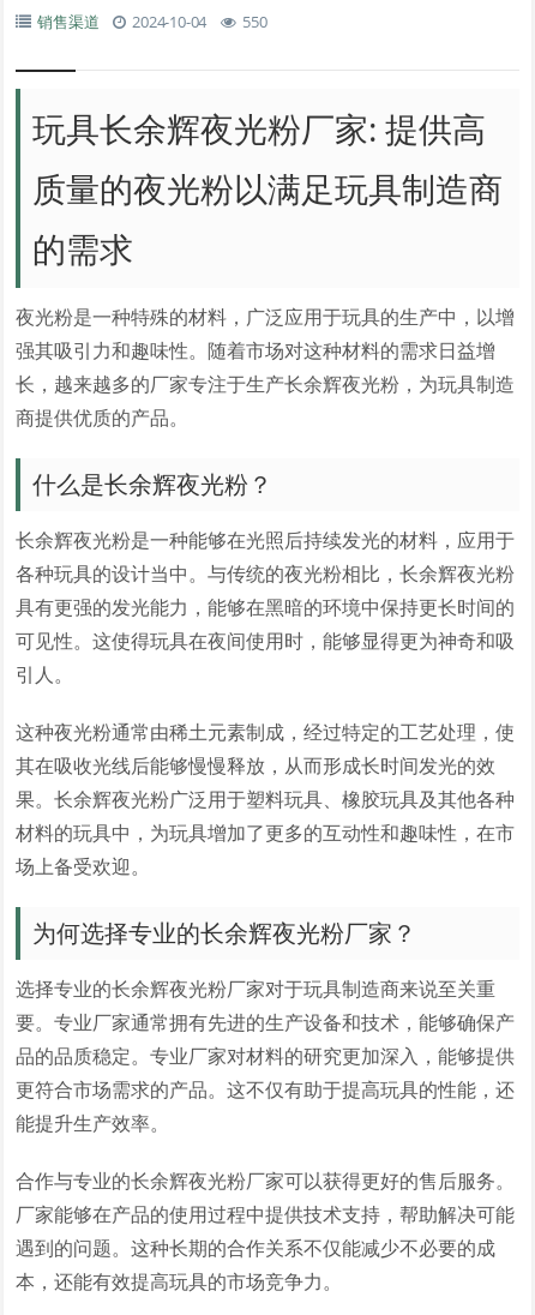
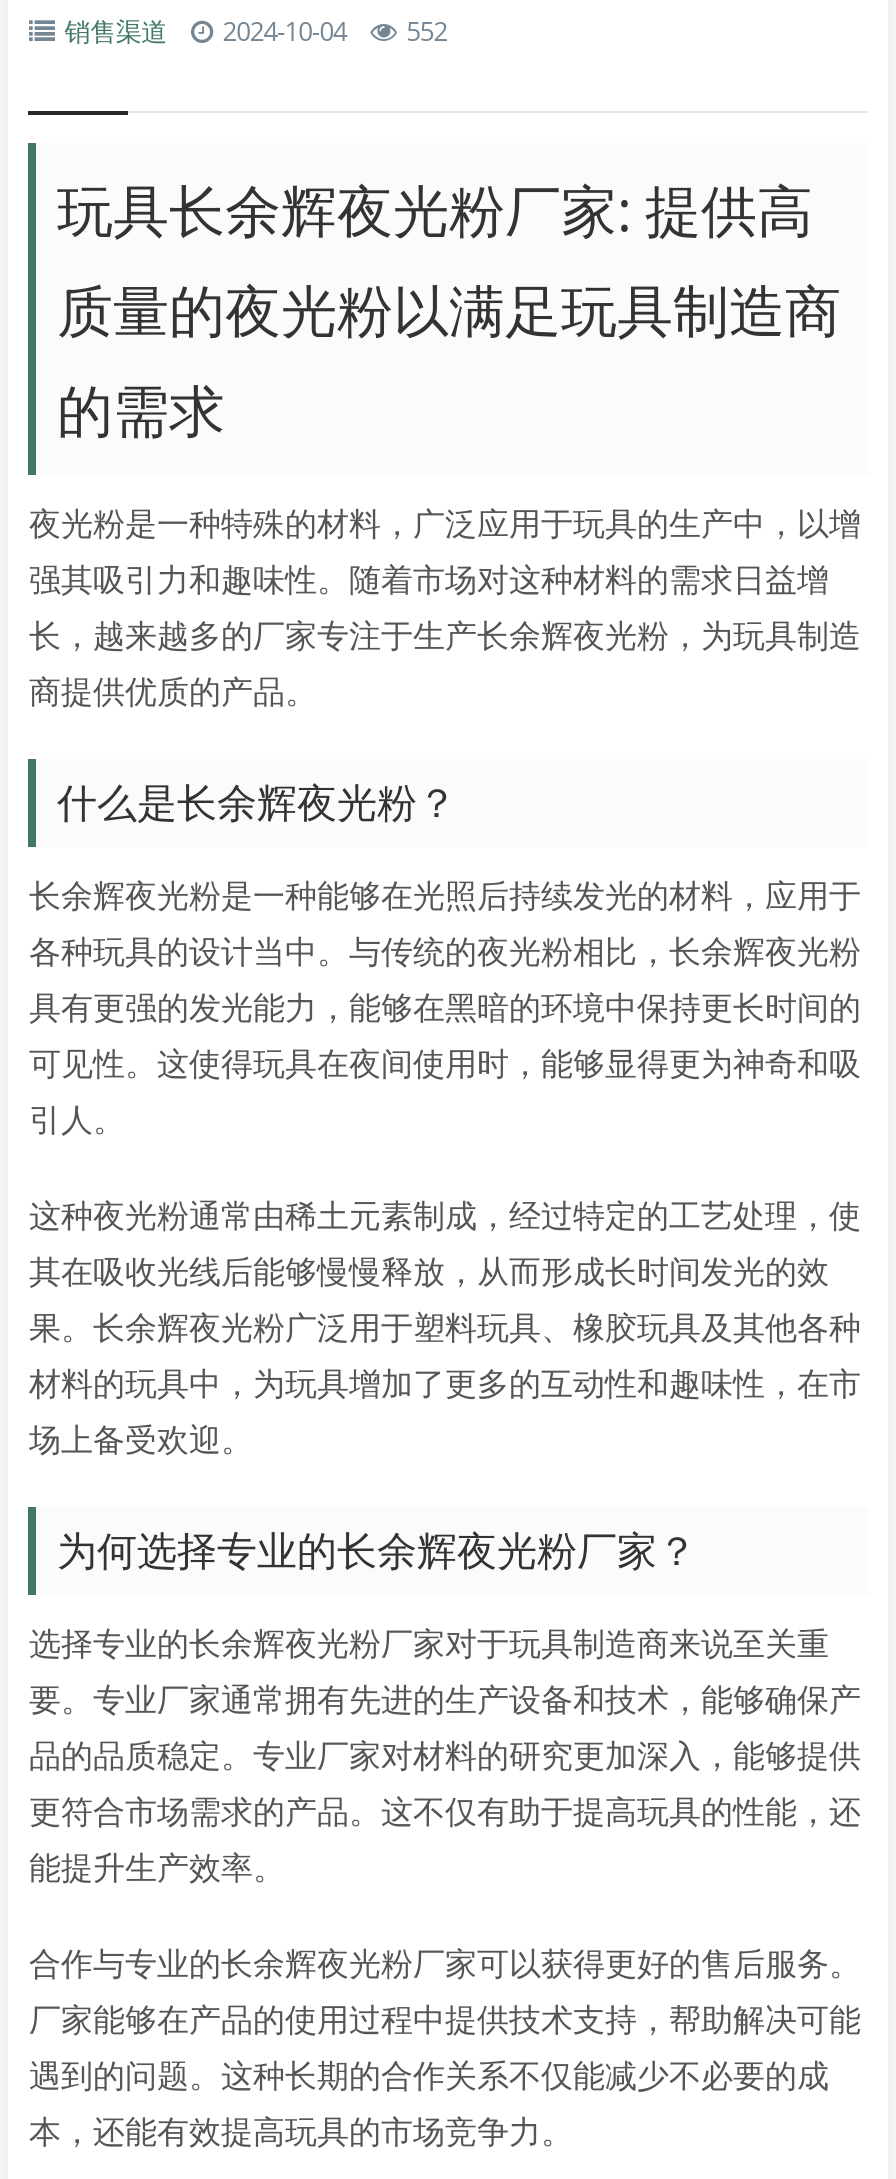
- 销售渠道 2024-10-04 550
+ 销售渠道 2024-10-04 552
